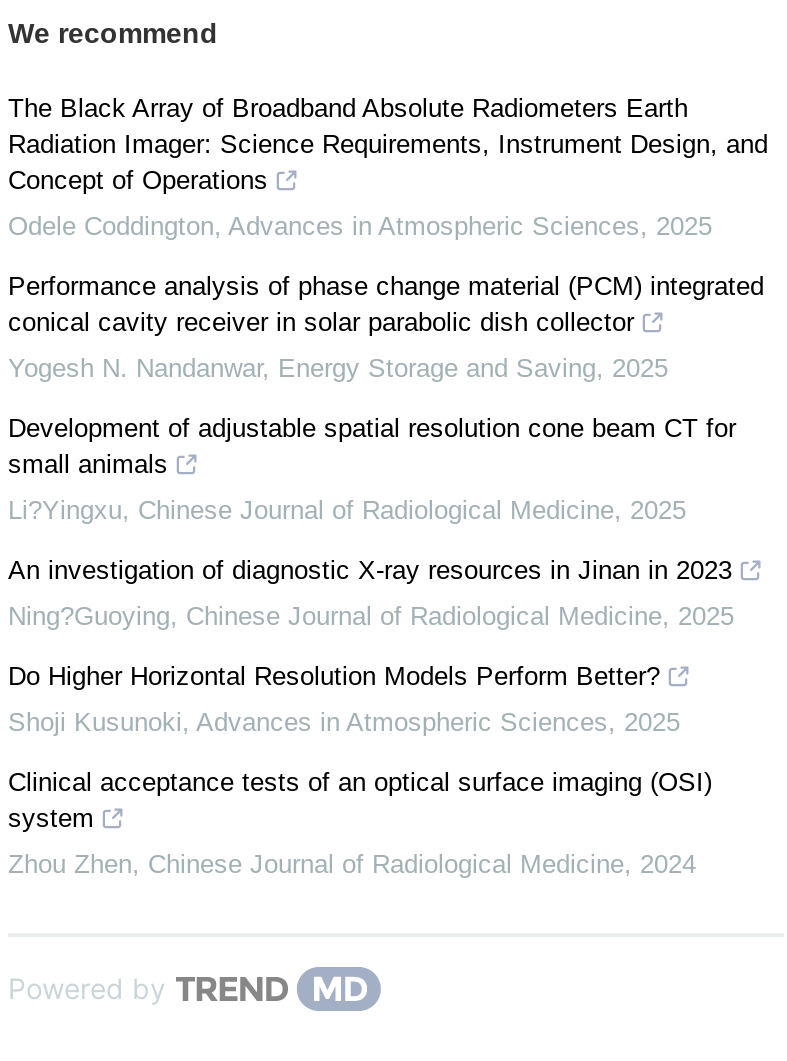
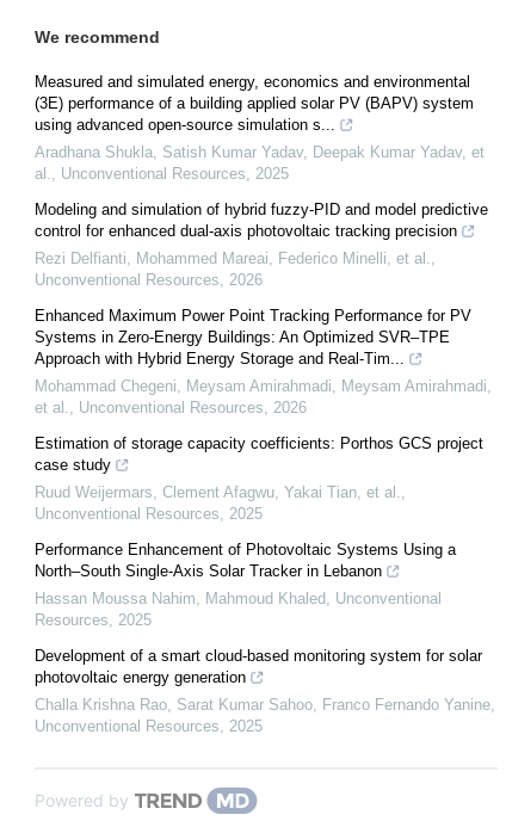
- The Black Array of Broadband Absolute Radiometers Earth
- Radiation Imager: Science Requirements, Instrument Design, and
- Concept of Operations
+ Measured and simulated energy, economics and environmental
+ (3E) performance of a building applied solar PV (BAPV) system
+ using advanced open-source simulation s...

- Odele Coddington, Advances in Atmospheric Sciences, 2025
+ Aradhana Shukla, Satish Kumar Yadav, Deepak Kumar Yadav, et
+ al., Unconventional Resources, 2025

- Performance analysis of phase change material (PCM) integrated
- conical cavity receiver in solar parabolic dish collector
+ Modeling and simulation of hybrid fuzzy-PID and model predictive
+ control for enhanced dual-axis photovoltaic tracking precision

- Yogesh N. Nandanwar, Energy Storage and Saving, 2025
+ Rezi Delfianti, Mohammed Mareai, Federico Minelli, et al.,
+ Unconventional Resources, 2026

- Development of adjustable spatial resolution cone beam CT for
- small animals
+ Enhanced Maximum Power Point Tracking Performance for PV
+ Systems in Zero-Energy Buildings: An Optimized SVR–TPE
+ Approach with Hybrid Energy Storage and Real-Tim...

- Li?Yingxu, Chinese Journal of Radiological Medicine, 2025
+ Mohammad Chegeni, Meysam Amirahmadi, Meysam Amirahmadi,
+ et al., Unconventional Resources, 2026

- An investigation of diagnostic X-ray resources in Jinan in 2023
+ Estimation of storage capacity coefficients: Porthos GCS project
+ case study

- Ning?Guoying, Chinese Journal of Radiological Medicine, 2025
+ Ruud Weijermars, Clement Afagwu, Yakai Tian, et al.,
+ Unconventional Resources, 2025

- Do Higher Horizontal Resolution Models Perform Better?
+ Performance Enhancement of Photovoltaic Systems Using a
+ North–South Single-Axis Solar Tracker in Lebanon

- Shoji Kusunoki, Advances in Atmospheric Sciences, 2025
+ Hassan Moussa Nahim, Mahmoud Khaled, Unconventional
+ Resources, 2025

- Clinical acceptance tests of an optical surface imaging (OSI)
- system
+ Development of a smart cloud-based monitoring system for solar
+ photovoltaic energy generation

- Zhou Zhen, Chinese Journal of Radiological Medicine, 2024
+ Challa Krishna Rao, Sarat Kumar Sahoo, Franco Fernando Yanine,
+ Unconventional Resources, 2025
